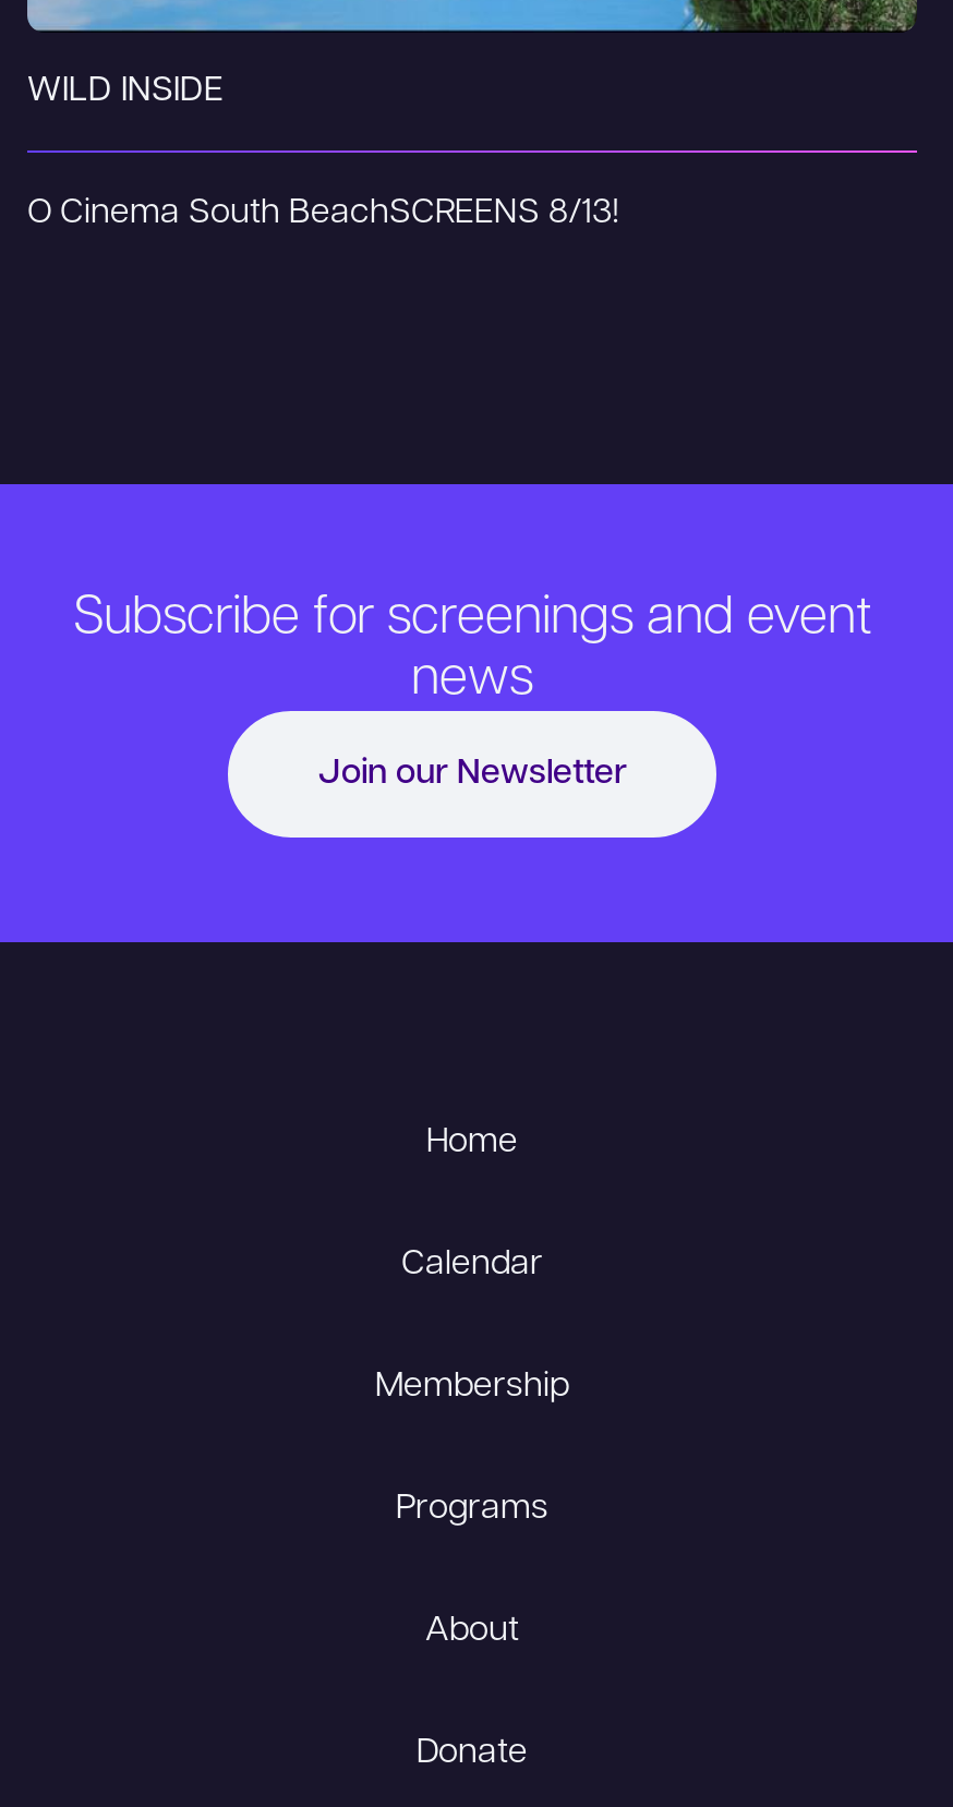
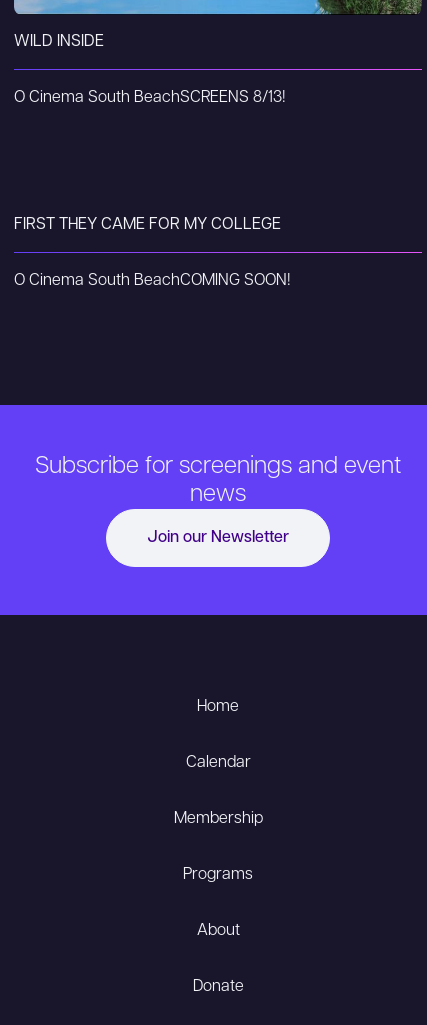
+ FIRST THEY CAME FOR MY COLLEGE
+ O Cinema South BeachCOMING SOON!
